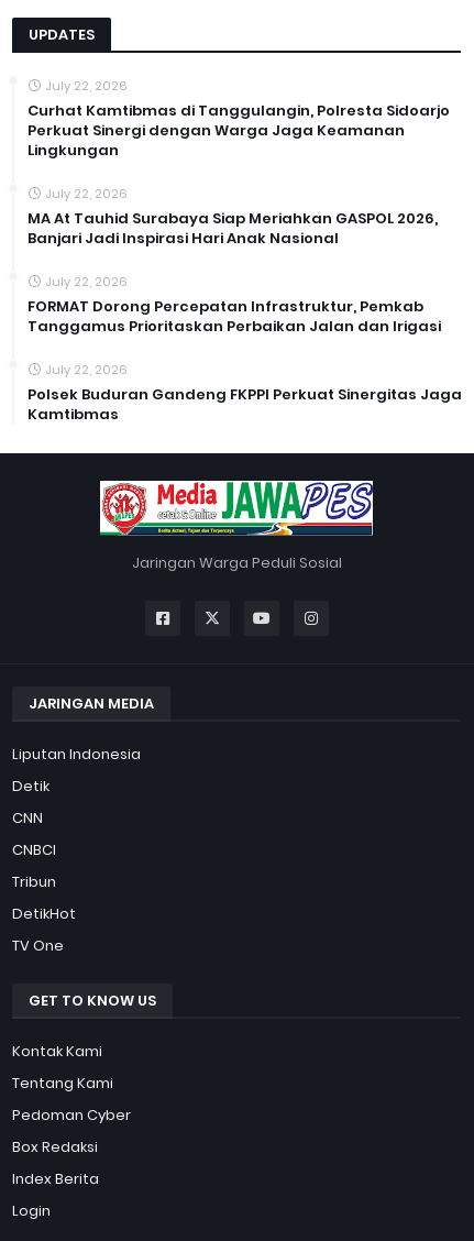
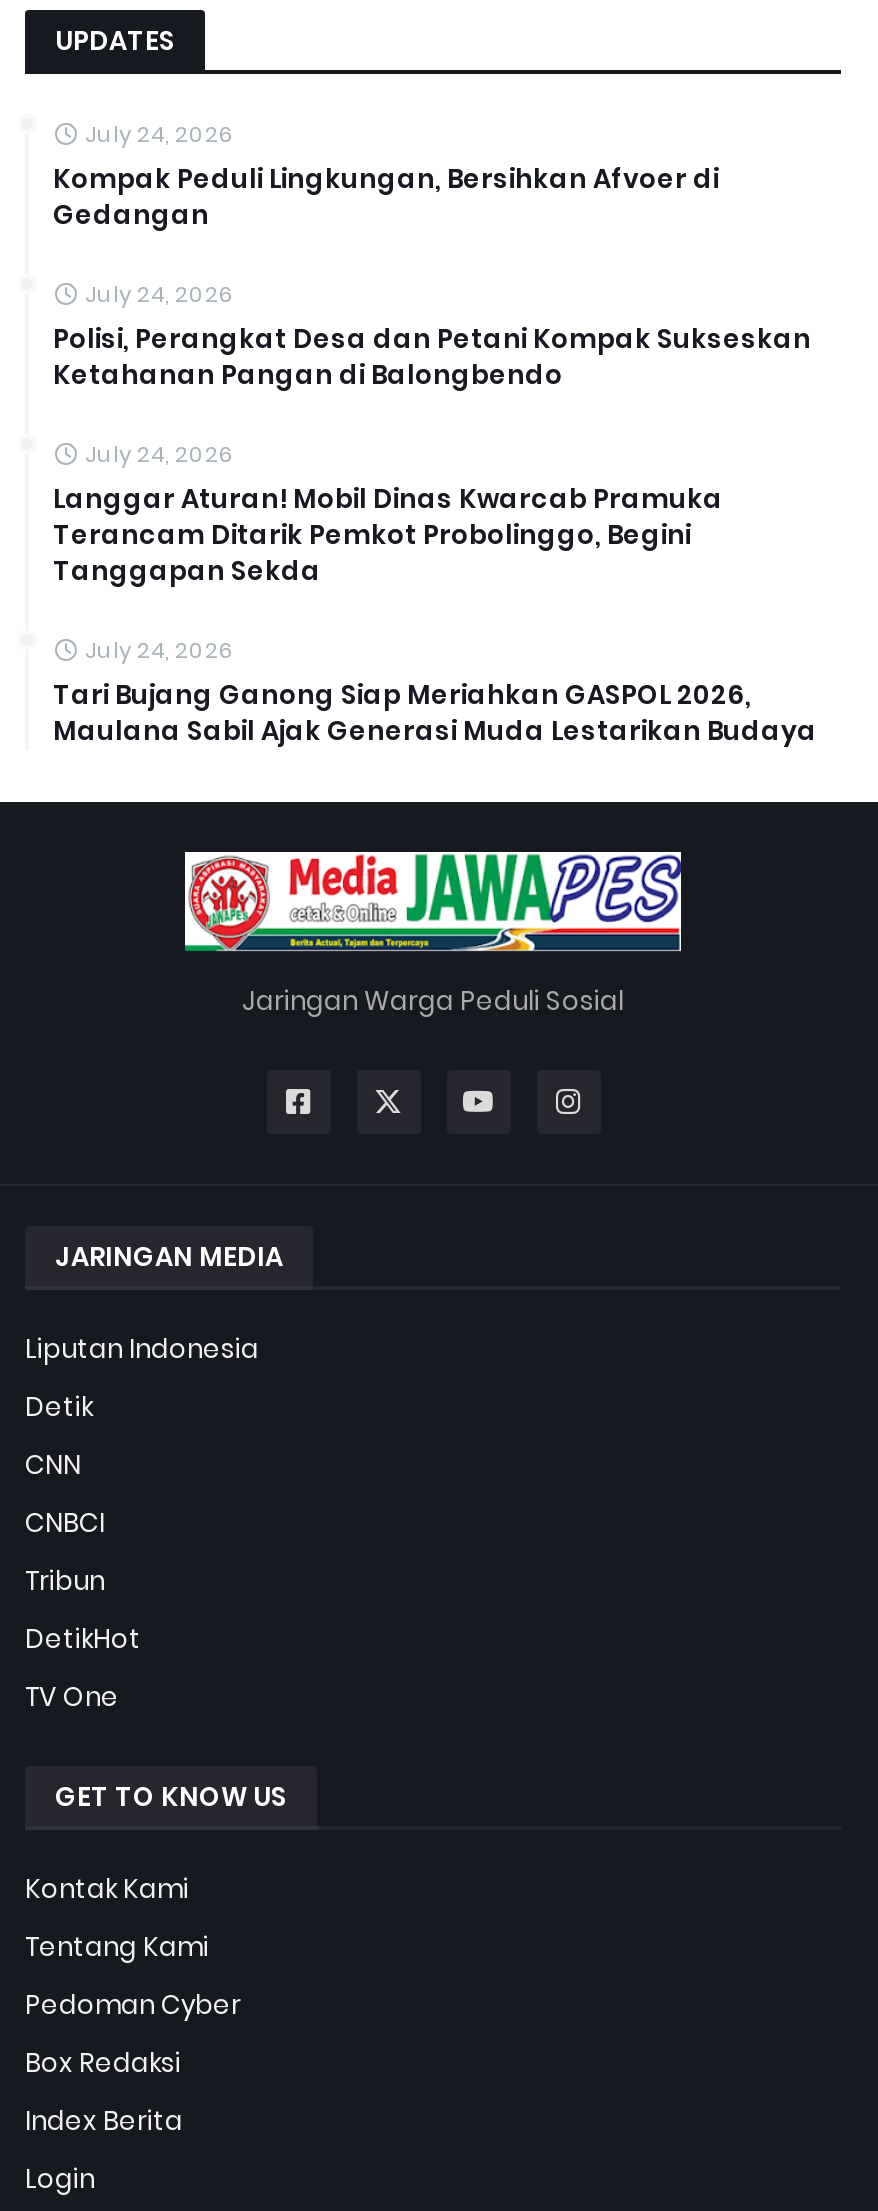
- July 22, 2026
- Curhat Kamtibmas di Tanggulangin, Polresta Sidoarjo
- Perkuat Sinergi dengan Warga Jaga Keamanan
- Lingkungan
+ July 24, 2026
+ Kompak Peduli Lingkungan, Bersihkan Afvoer di
+ Gedangan

- July 22, 2026
- MA At Tauhid Surabaya Siap Meriahkan GASPOL 2026,
- Banjari Jadi Inspirasi Hari Anak Nasional
+ July 24, 2026
+ Polisi, Perangkat Desa dan Petani Kompak Sukseskan
+ Ketahanan Pangan di Balongbendo

- July 22, 2026
- FORMAT Dorong Percepatan Infrastruktur, Pemkab
- Tanggamus Prioritaskan Perbaikan Jalan dan Irigasi
+ July 24, 2026
+ Langgar Aturan! Mobil Dinas Kwarcab Pramuka
+ Terancam Ditarik Pemkot Probolinggo, Begini
+ Tanggapan Sekda

- July 22, 2026
- Polsek Buduran Gandeng FKPPI Perkuat Sinergitas Jaga
- Kamtibmas
+ July 24, 2026
+ Tari Bujang Ganong Siap Meriahkan GASPOL 2026,
+ Maulana Sabil Ajak Generasi Muda Lestarikan Budaya
